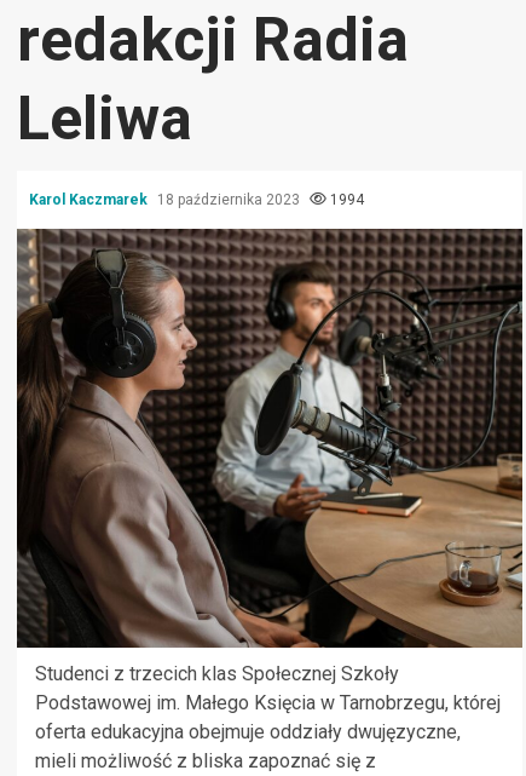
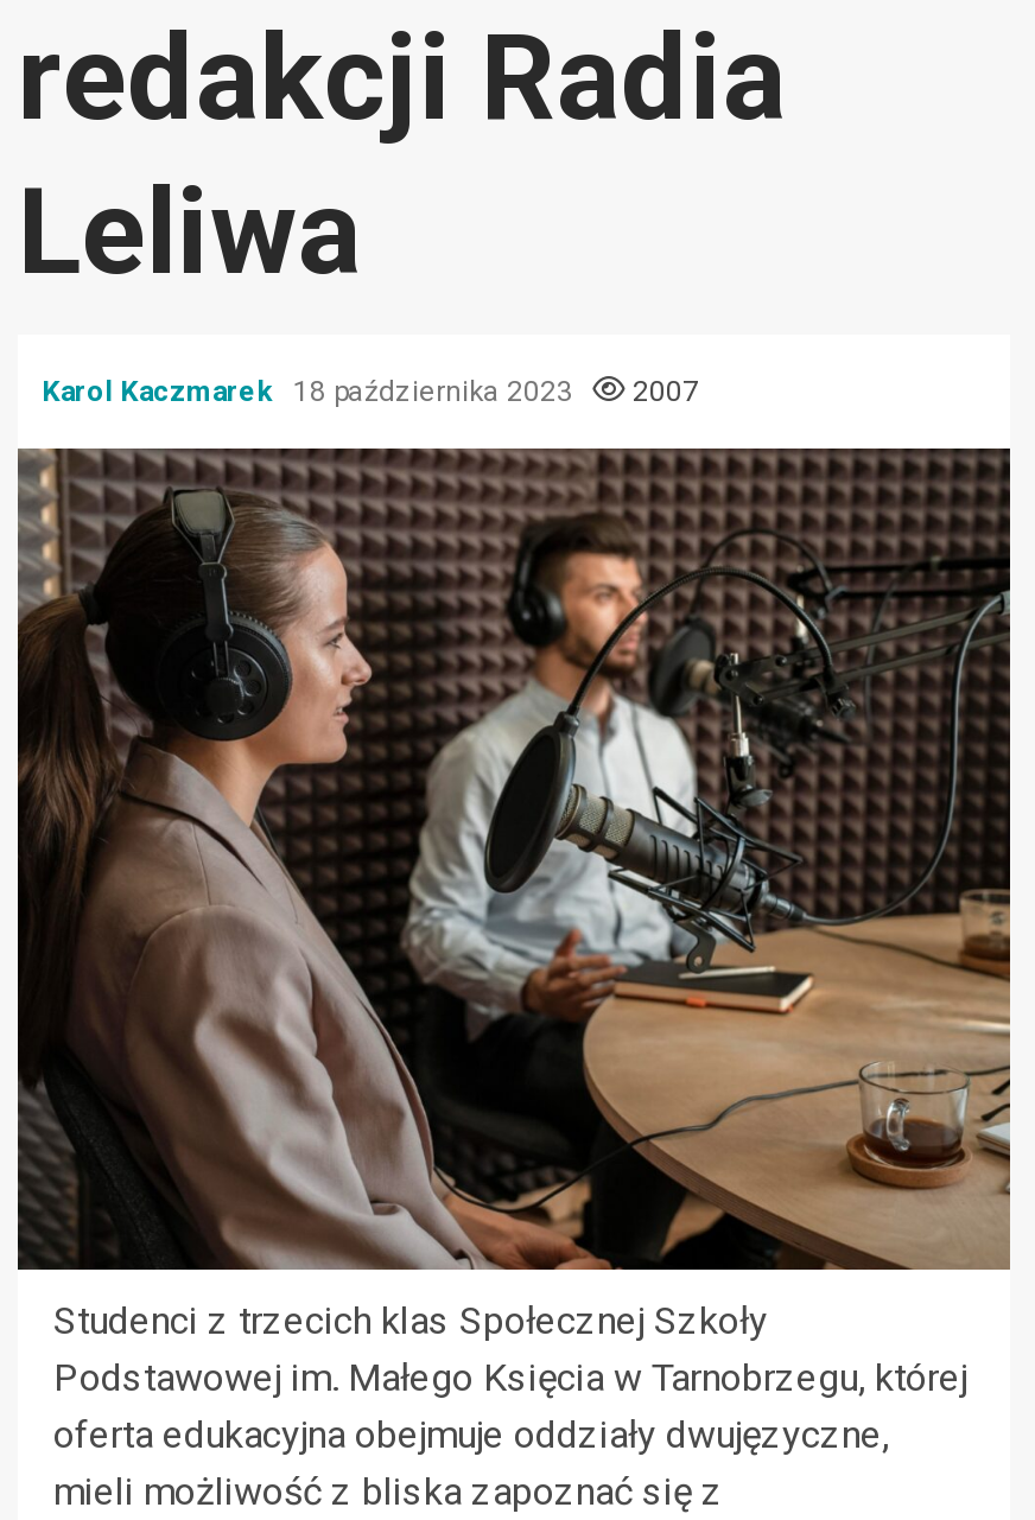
- Karol Kaczmarek 18 października 2023 1994
+ Karol Kaczmarek 18 października 2023 2007
